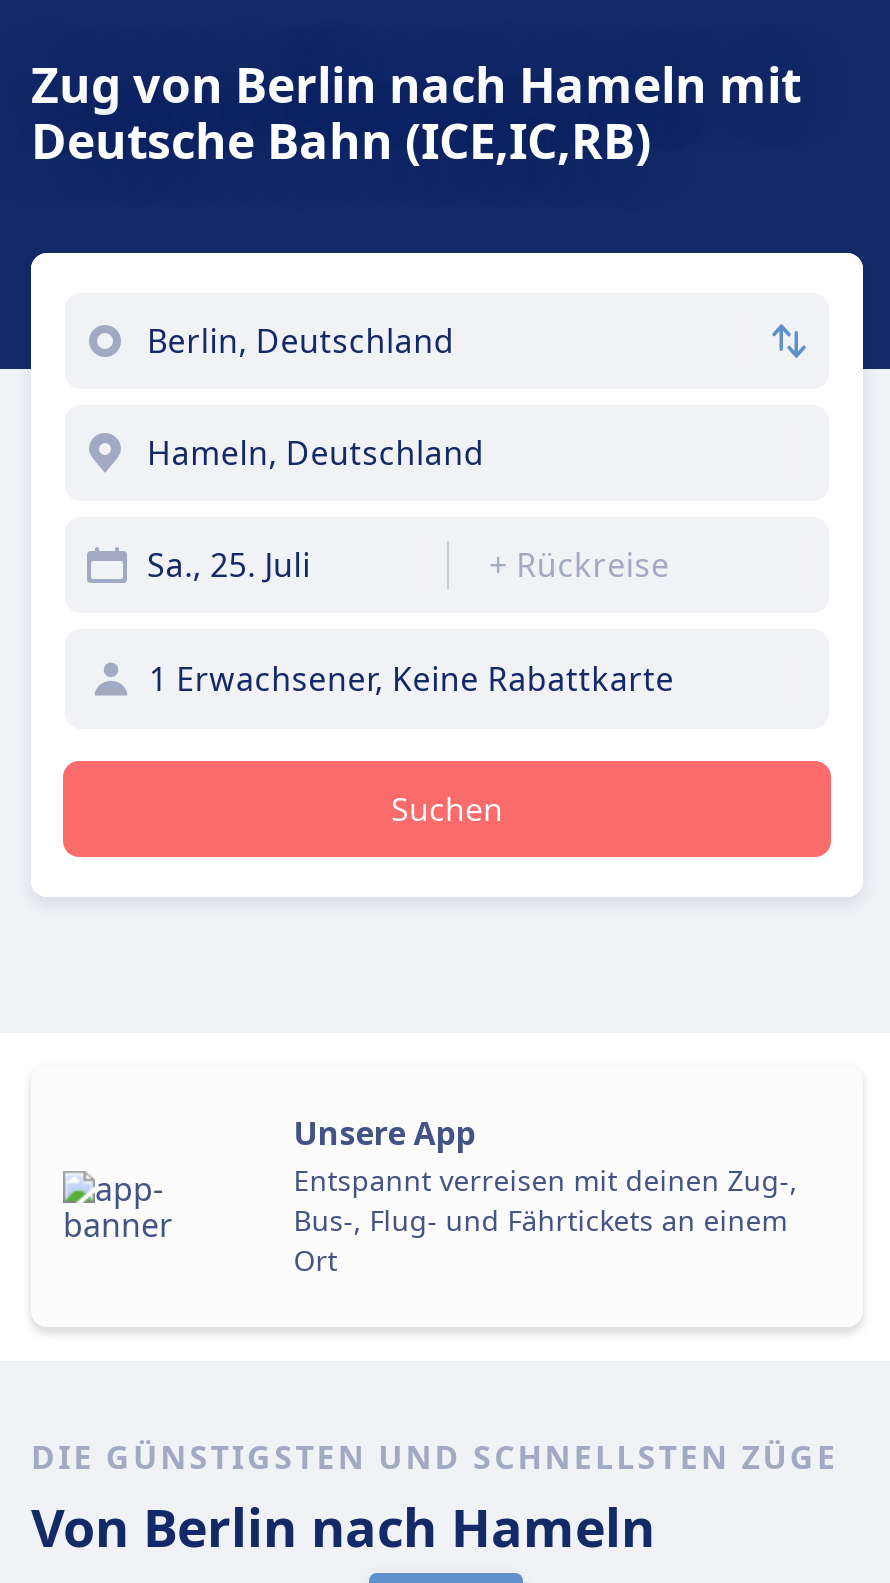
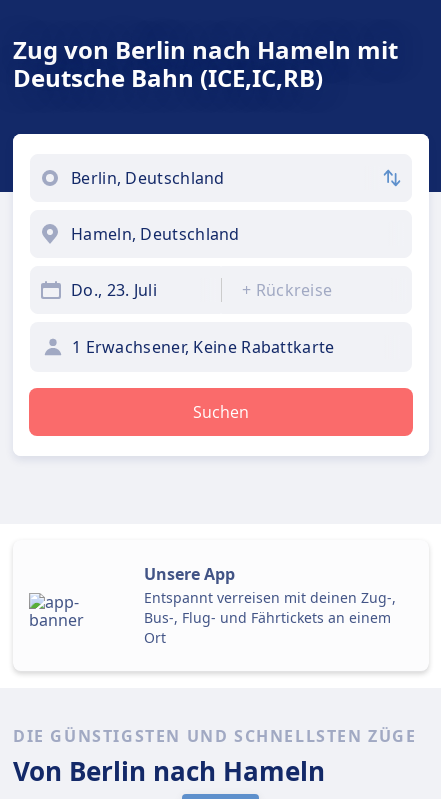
- Sa., 25. Juli
+ Do., 23. Juli
